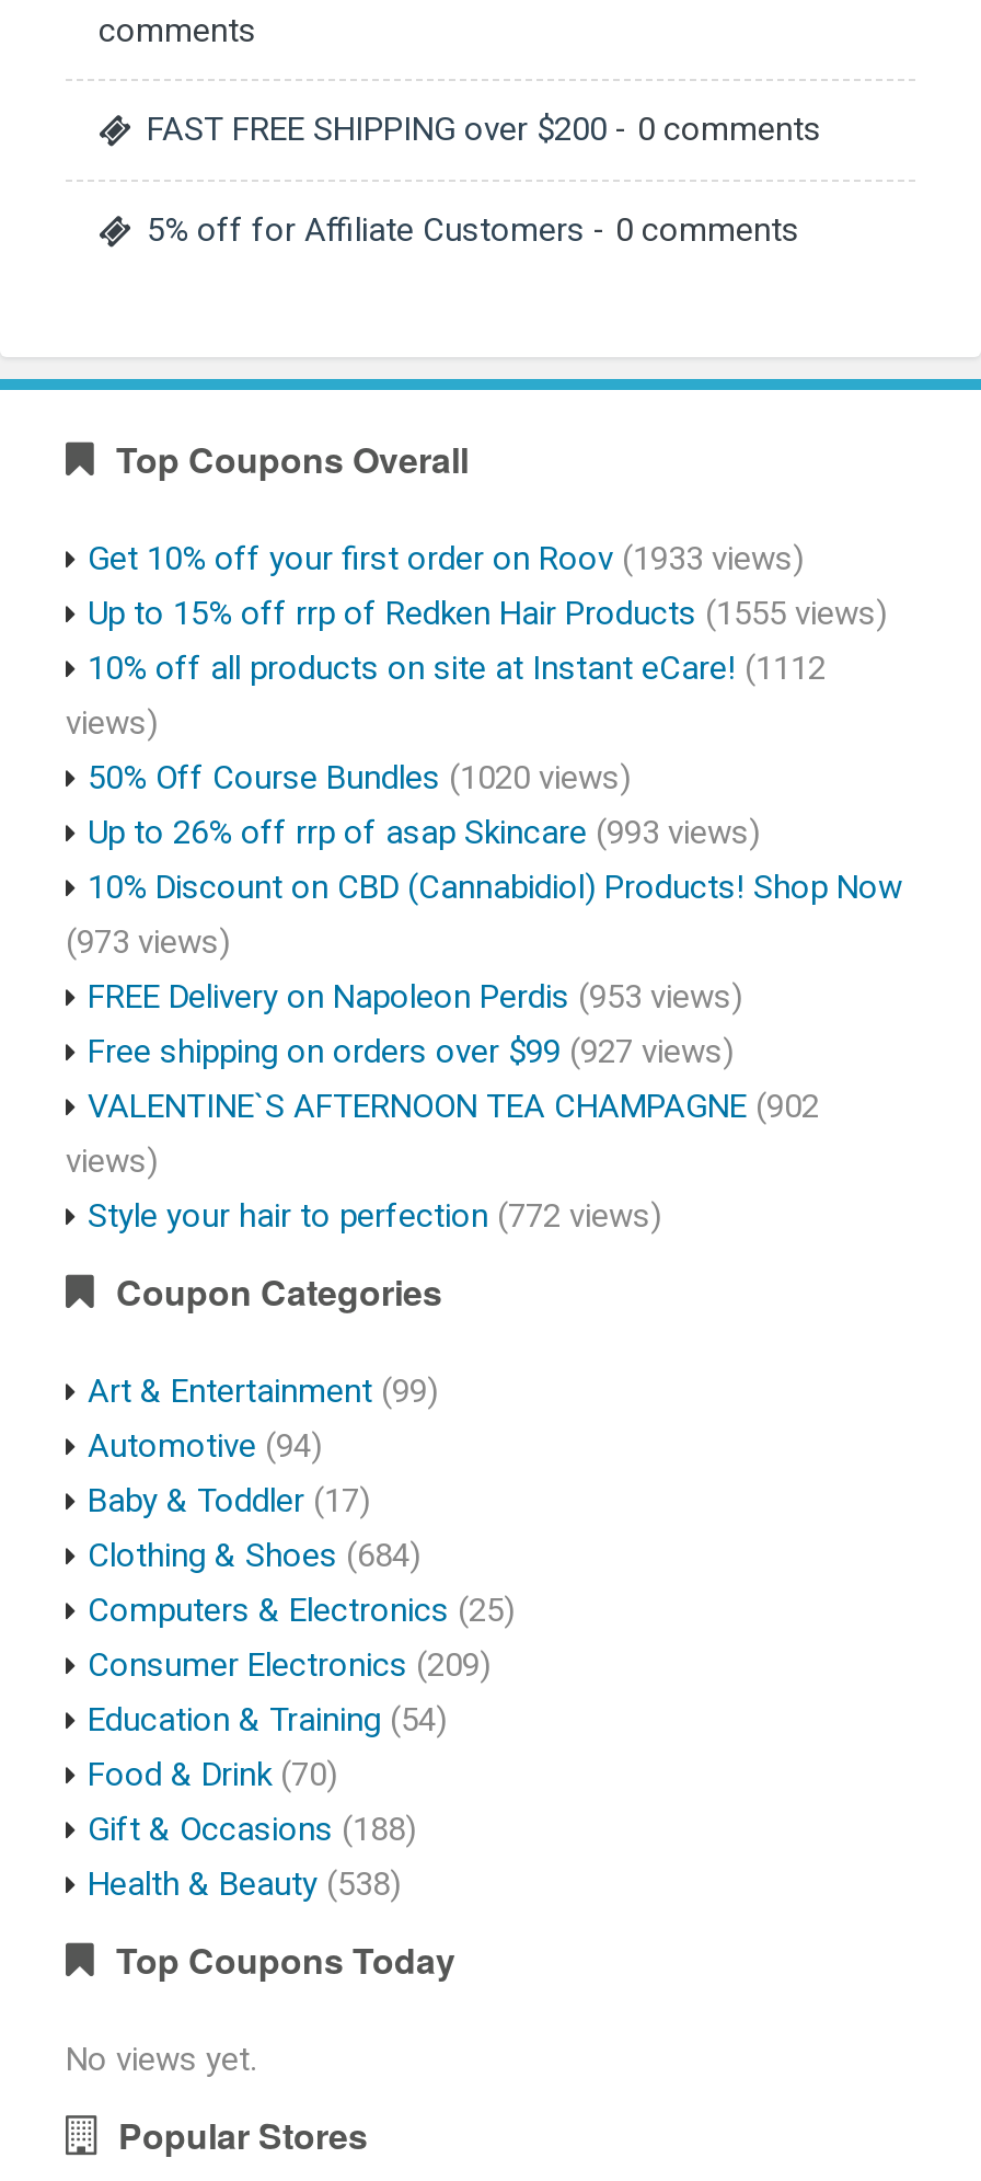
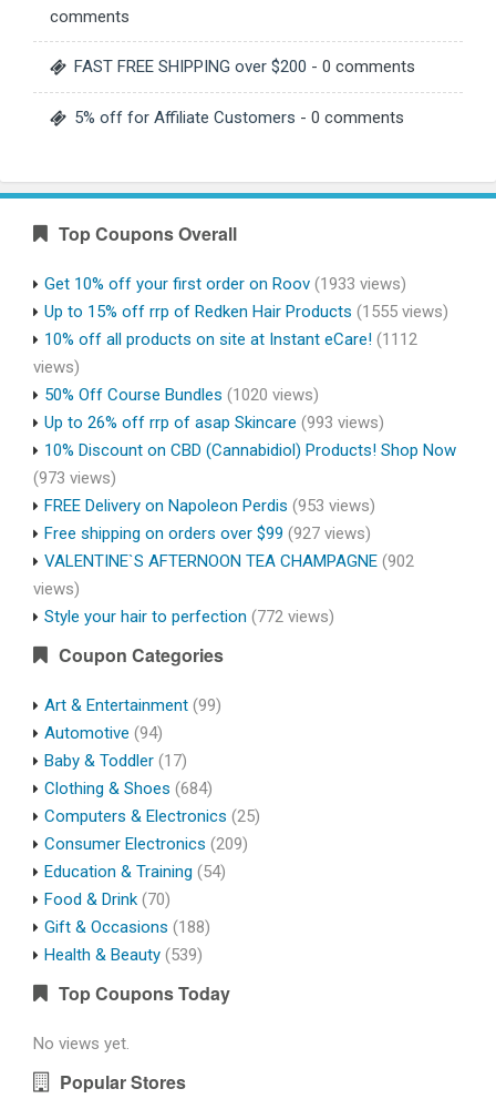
- Health & Beauty (538)
+ Health & Beauty (539)
